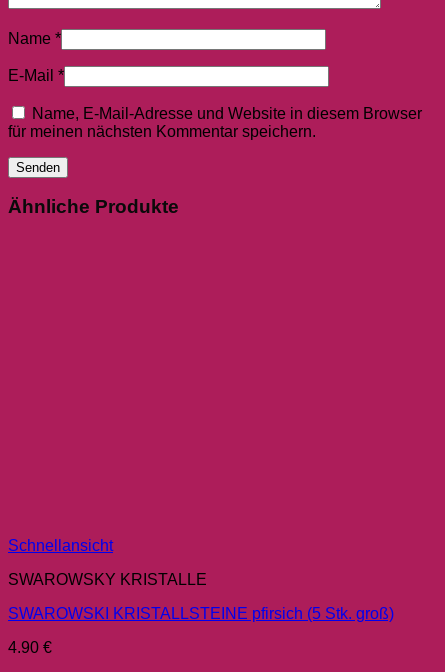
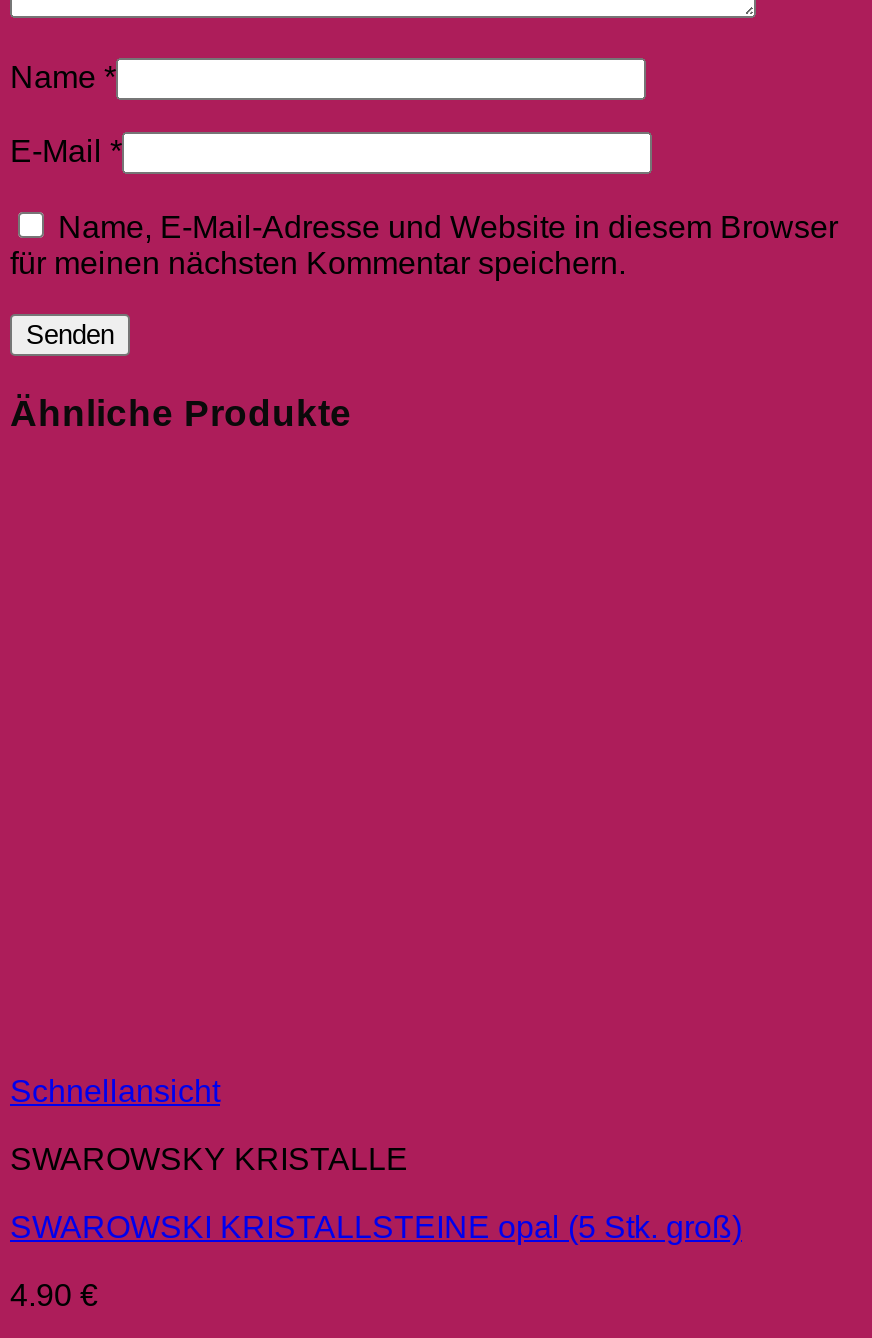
- SWAROWSKI KRISTALLSTEINE pfirsich (5 Stk. groß)
+ SWAROWSKI KRISTALLSTEINE opal (5 Stk. groß)
